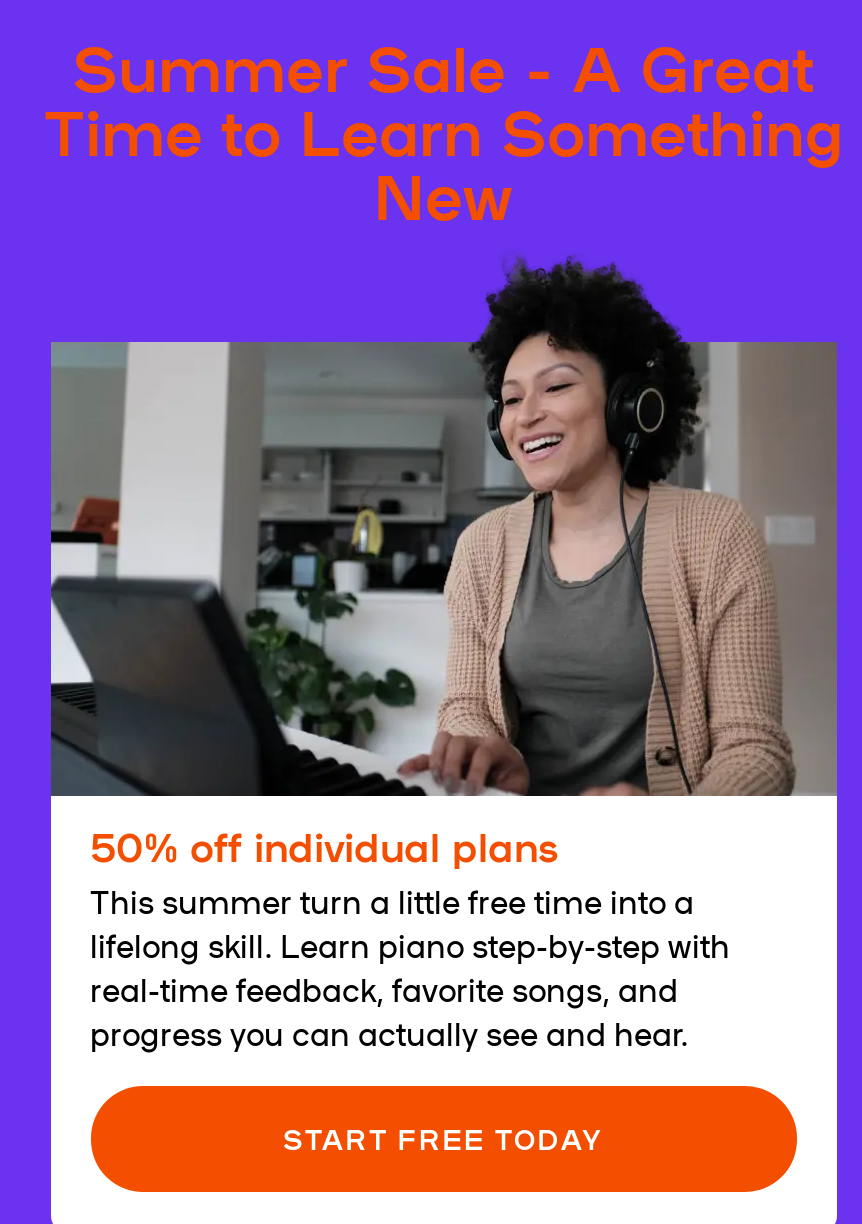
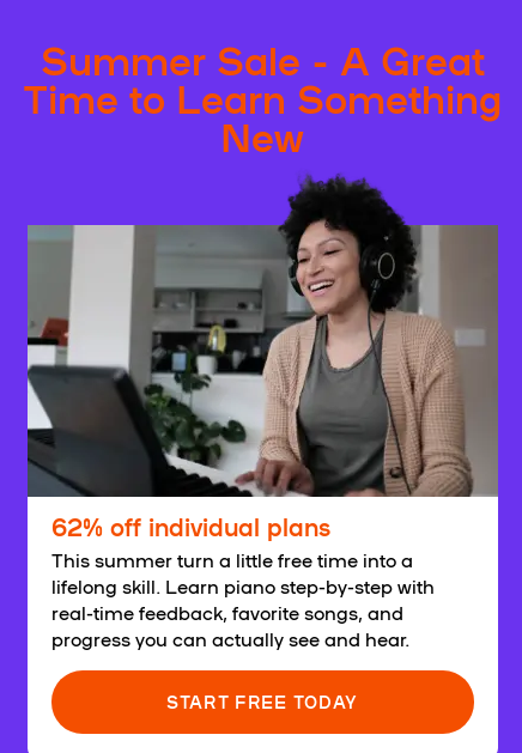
- 50% off individual plans
+ 62% off individual plans
